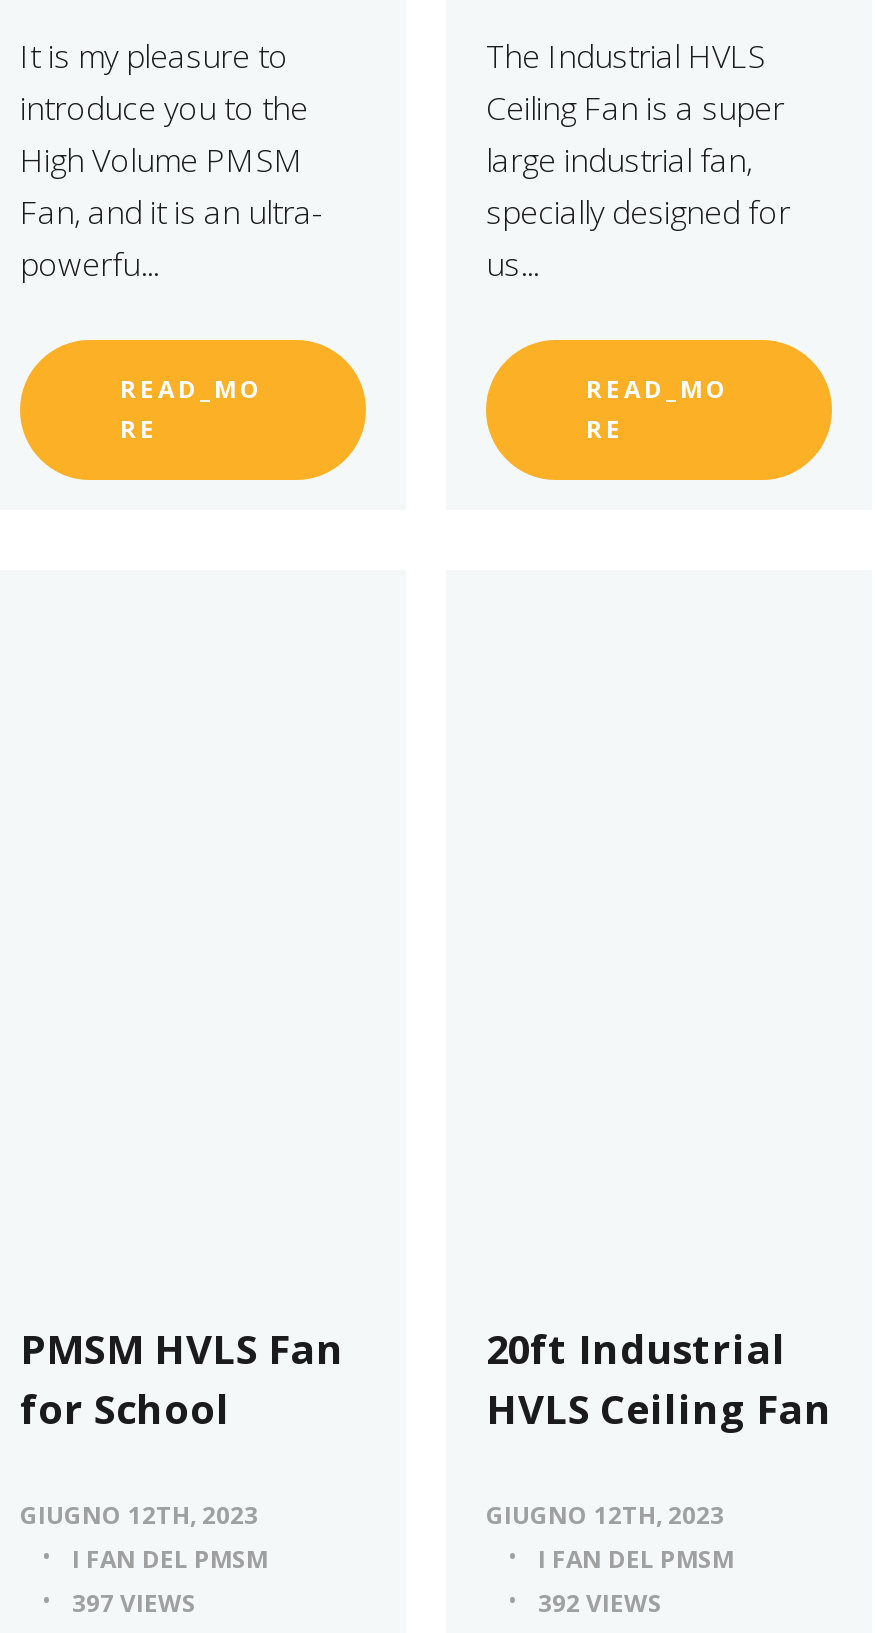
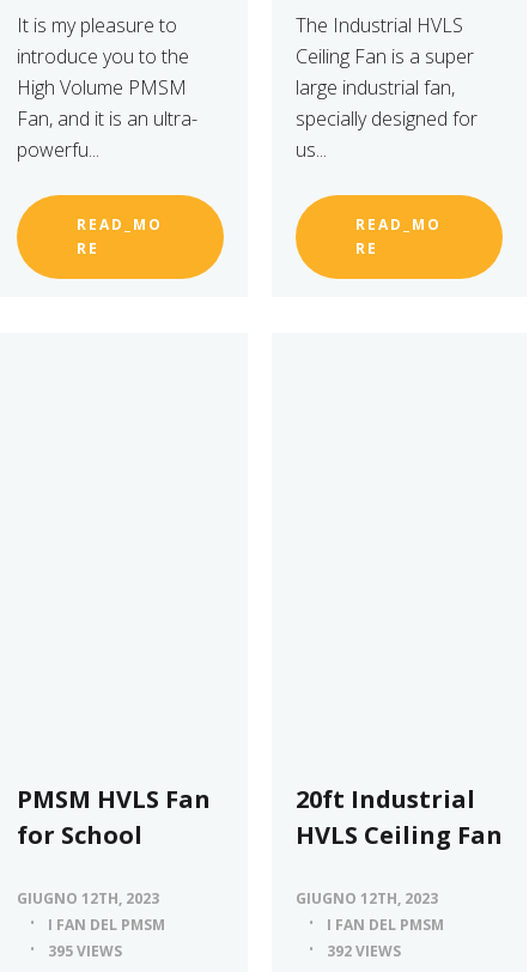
- 397 VIEWS
+ 395 VIEWS
